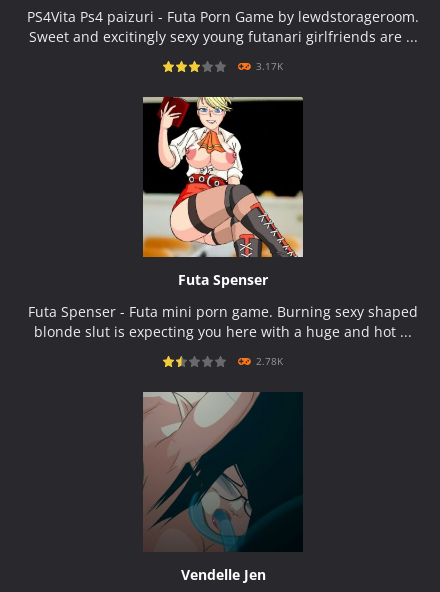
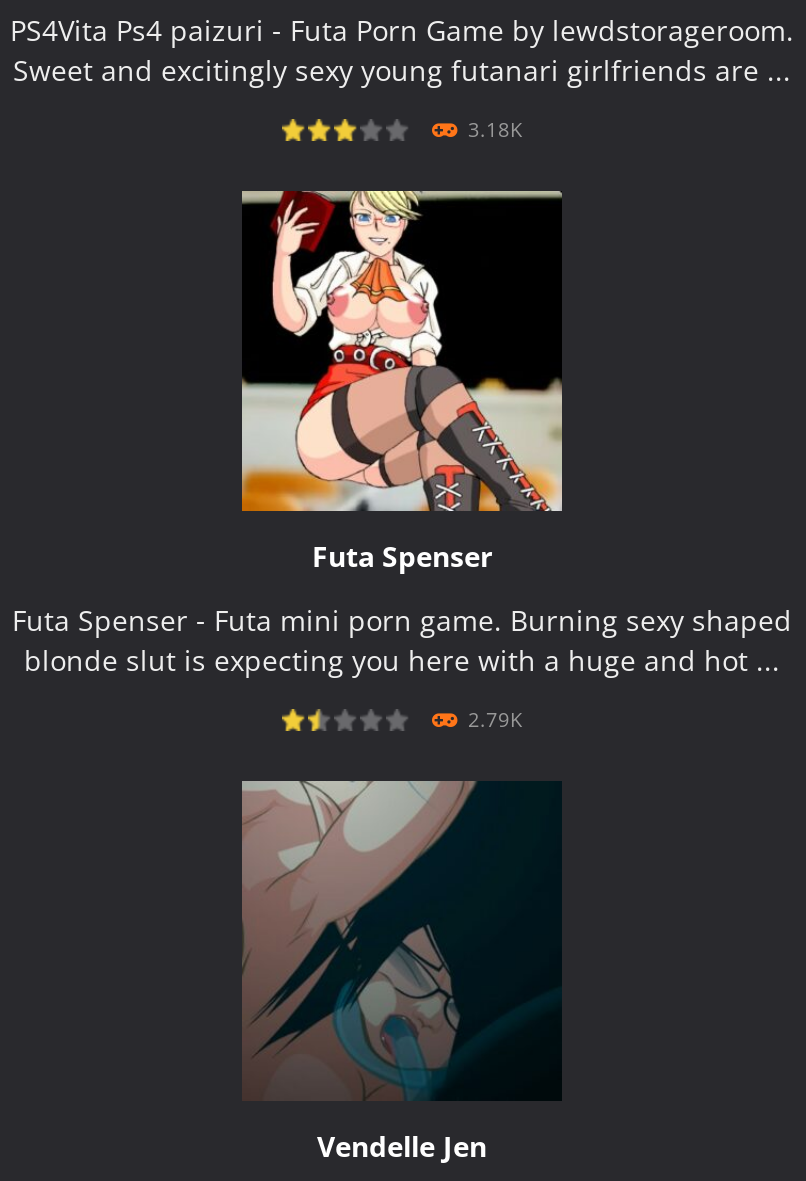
- 3.17K
+ 3.18K

- 2.78K
+ 2.79K
